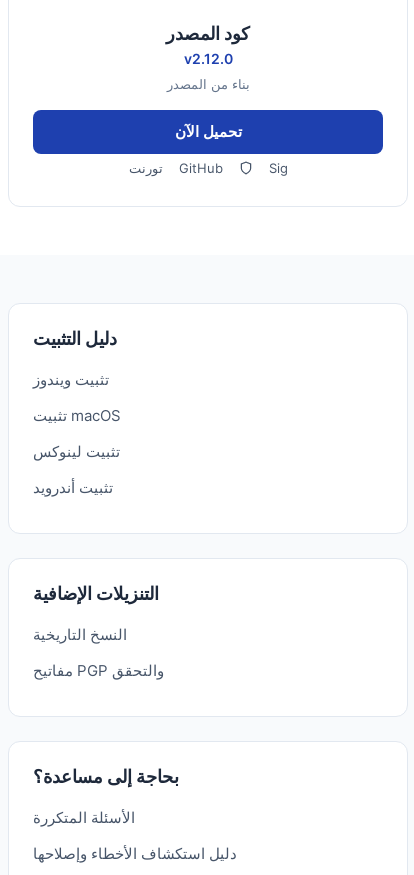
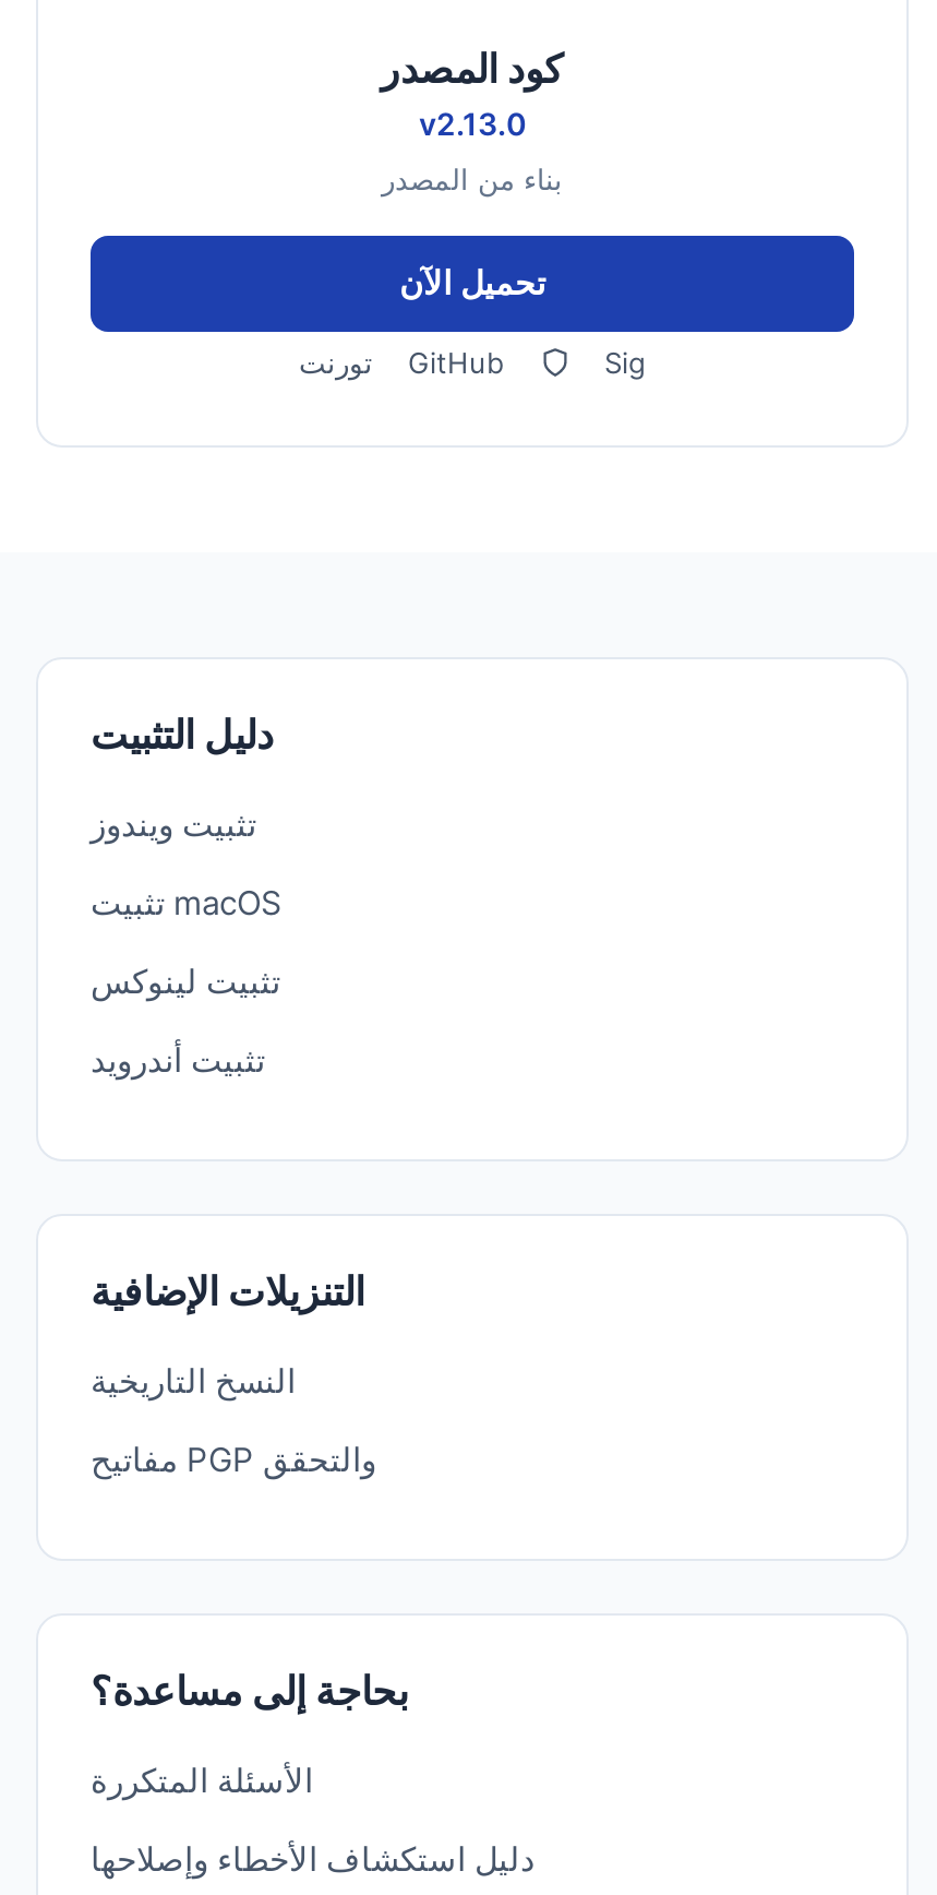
- v2.12.0
+ v2.13.0
